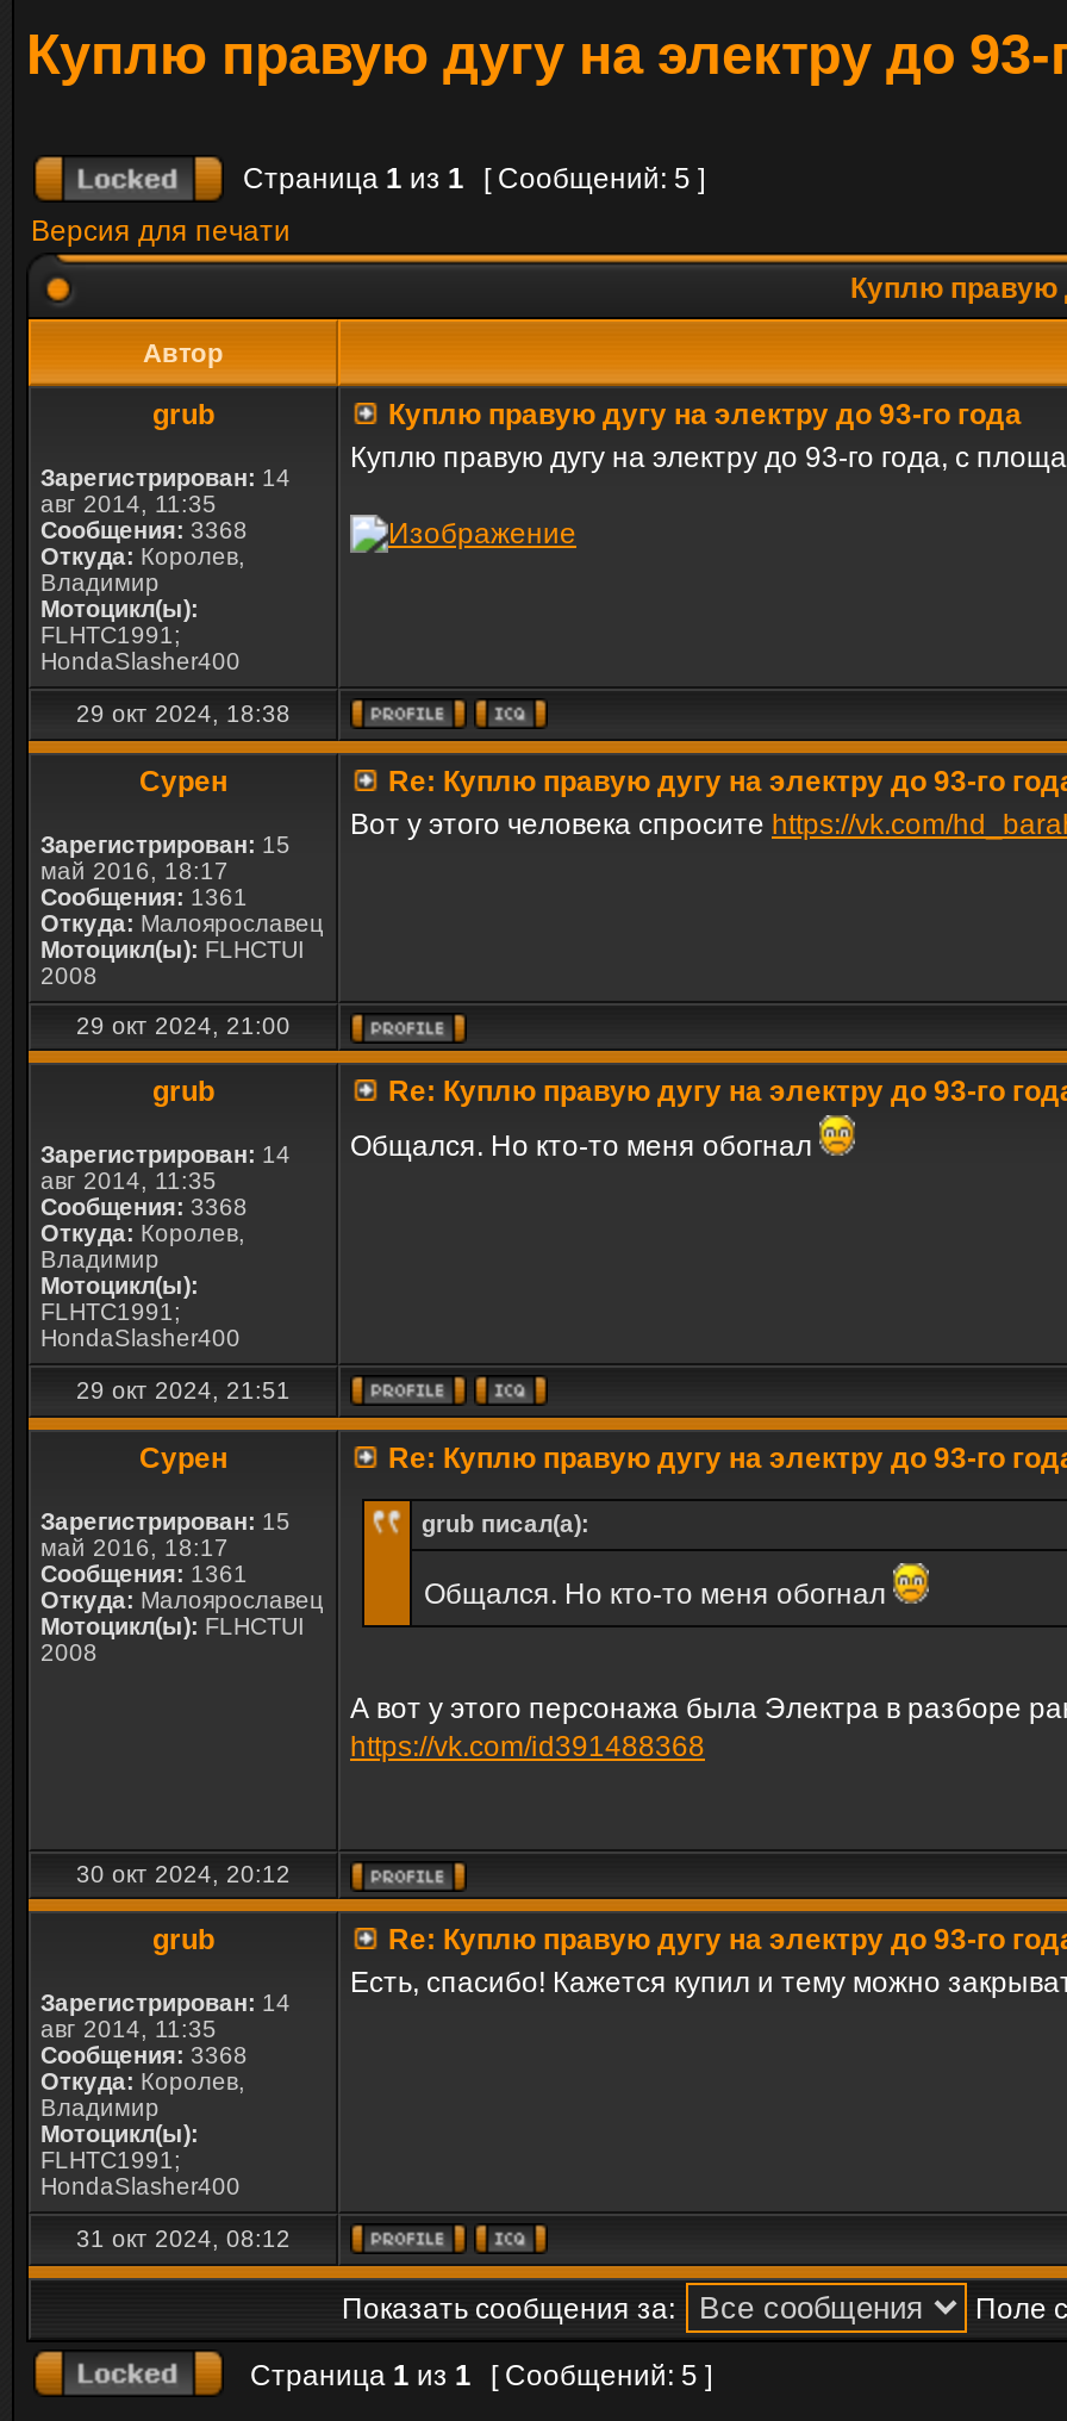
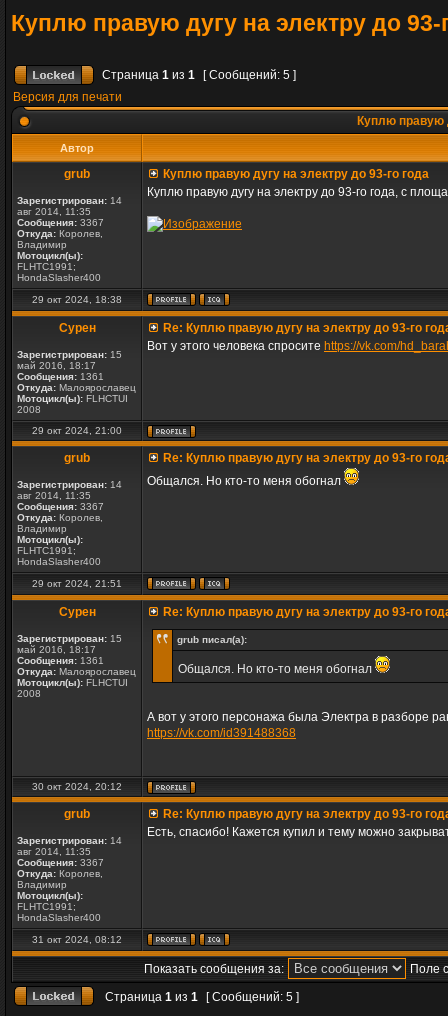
- Сообщения: 3368
+ Сообщения: 3367

- Сообщения: 3368
+ Сообщения: 3367

- Сообщения: 3368
+ Сообщения: 3367
